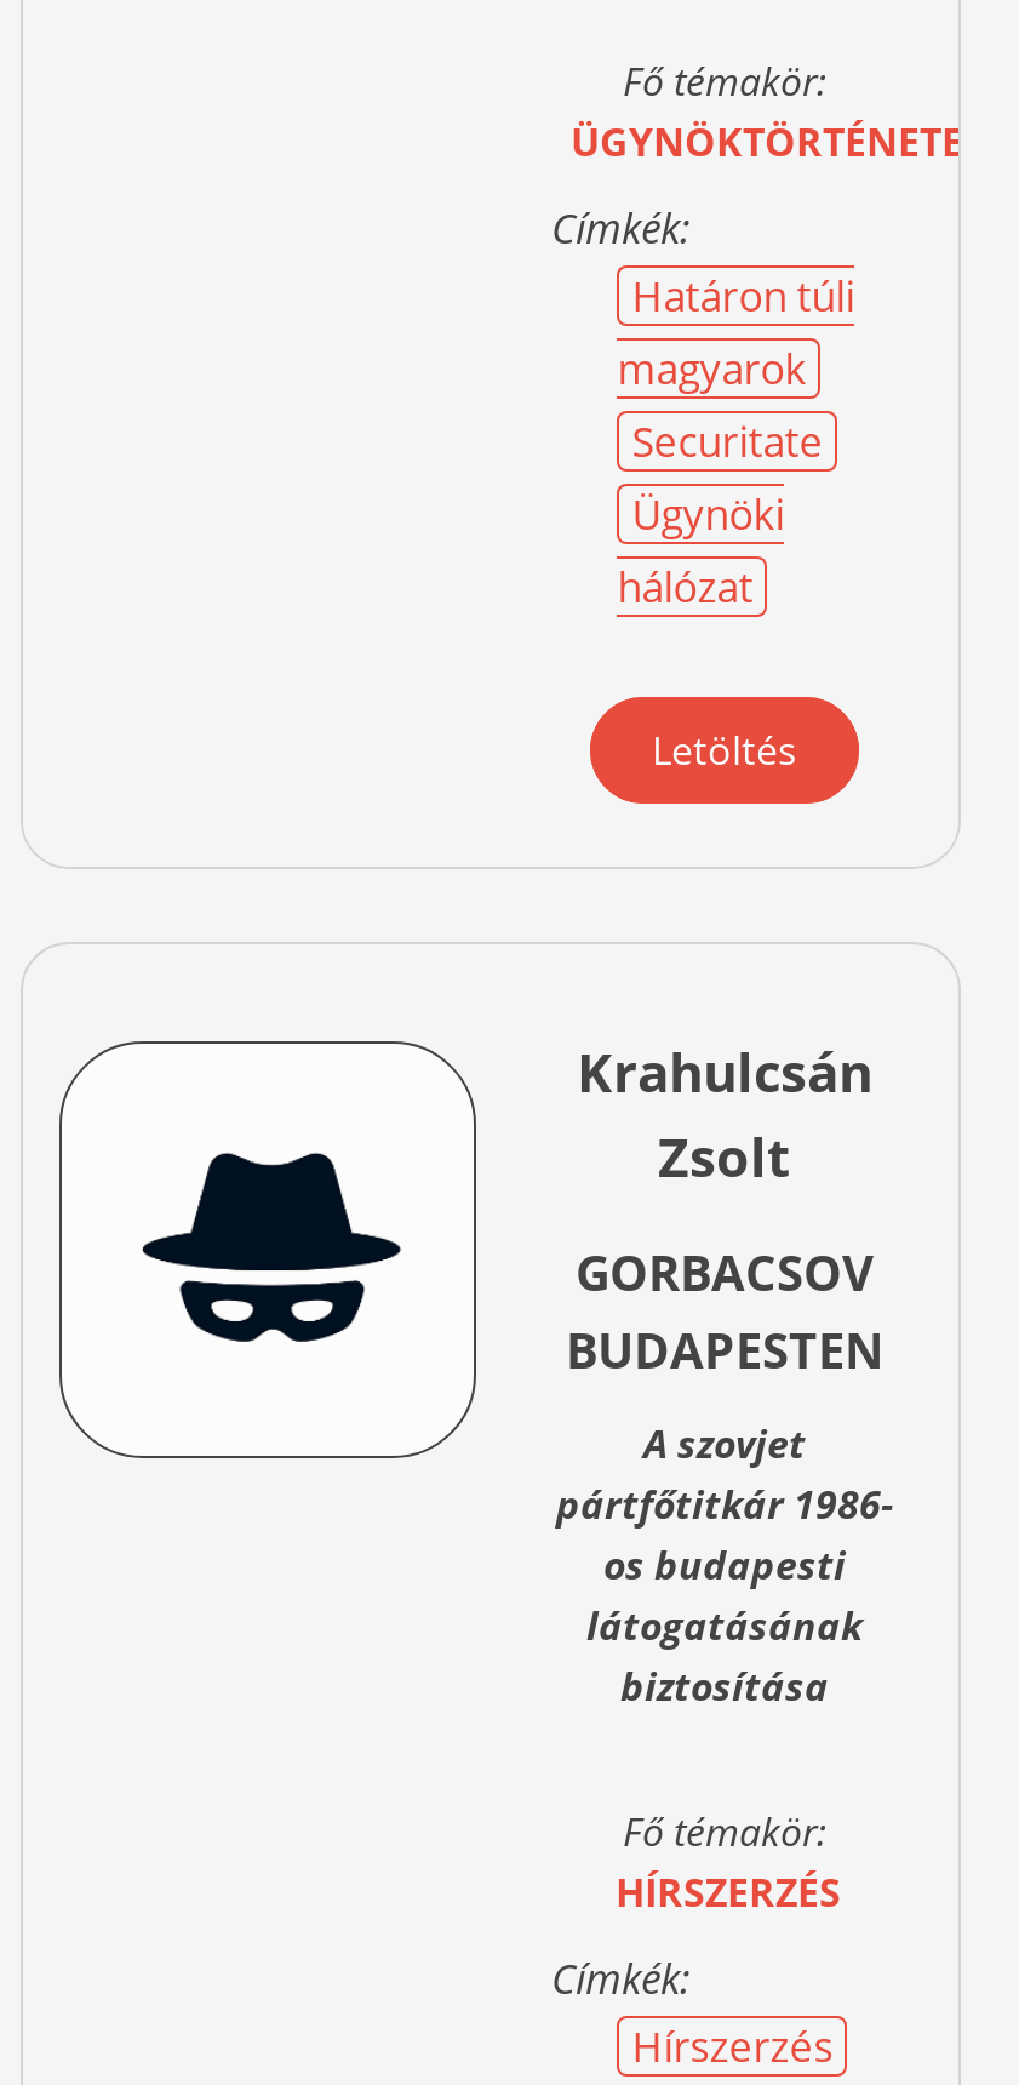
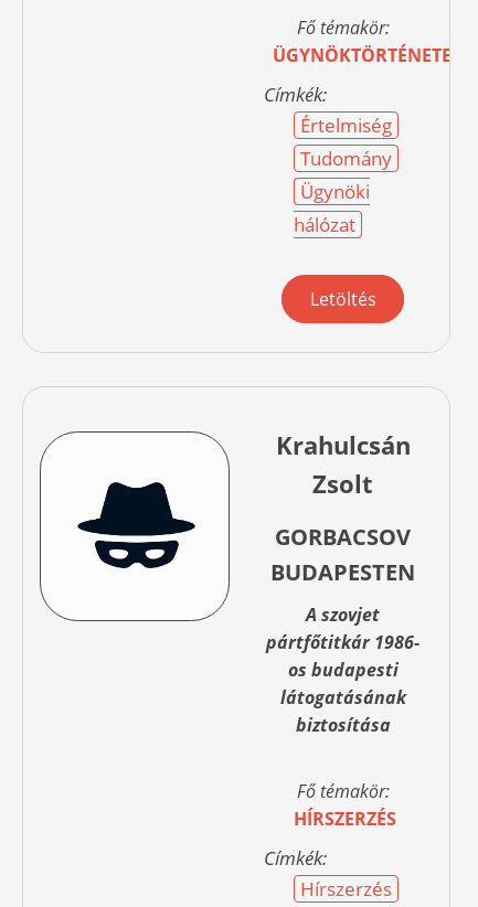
- Határon túli
- magyarok
- Securitate
+ Értelmiség
+ Tudomány
